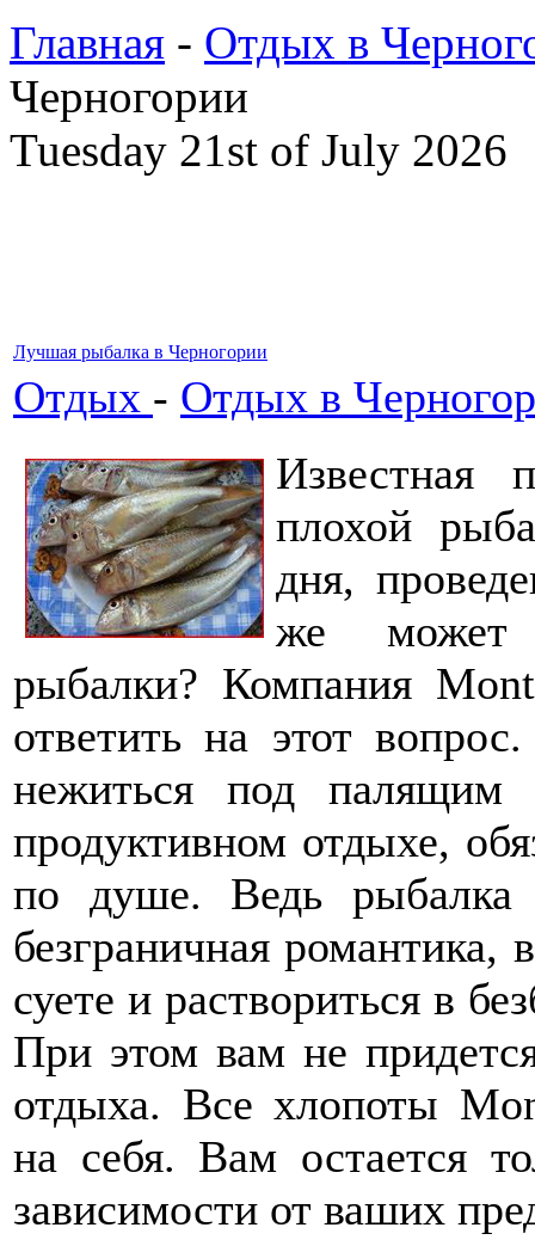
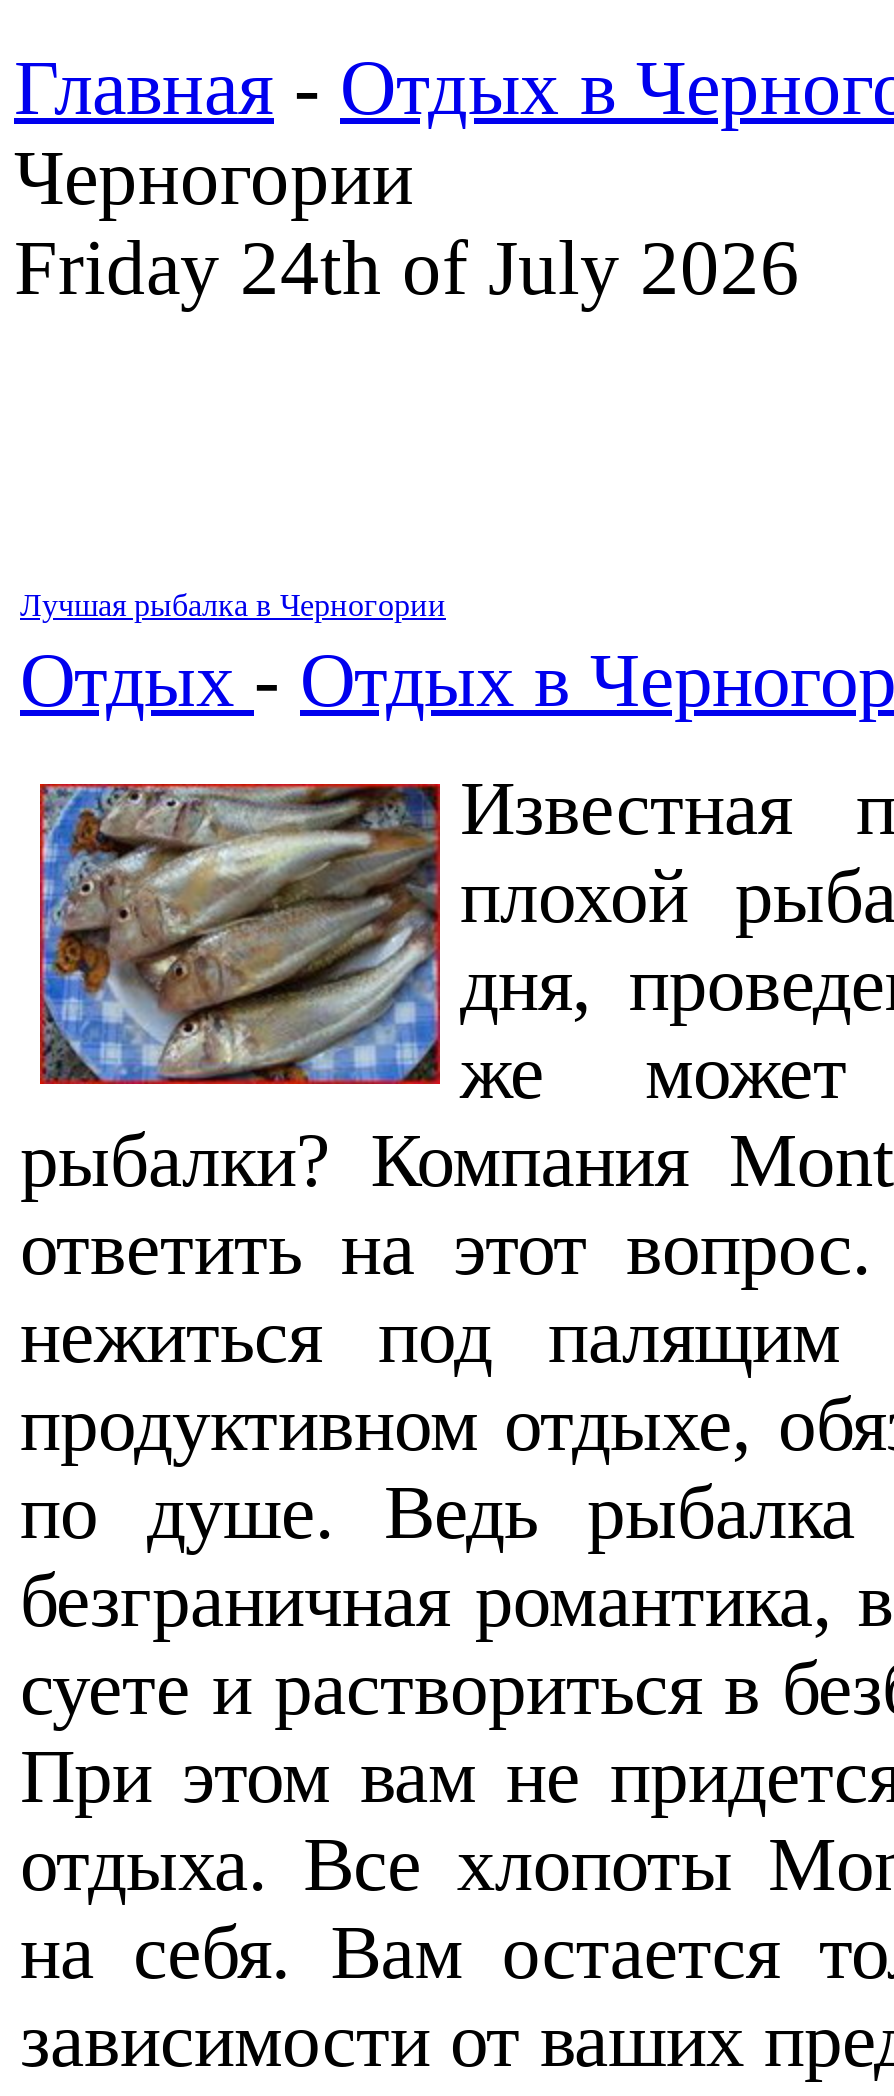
- Tuesday 21st of July 2026
+ Friday 24th of July 2026
